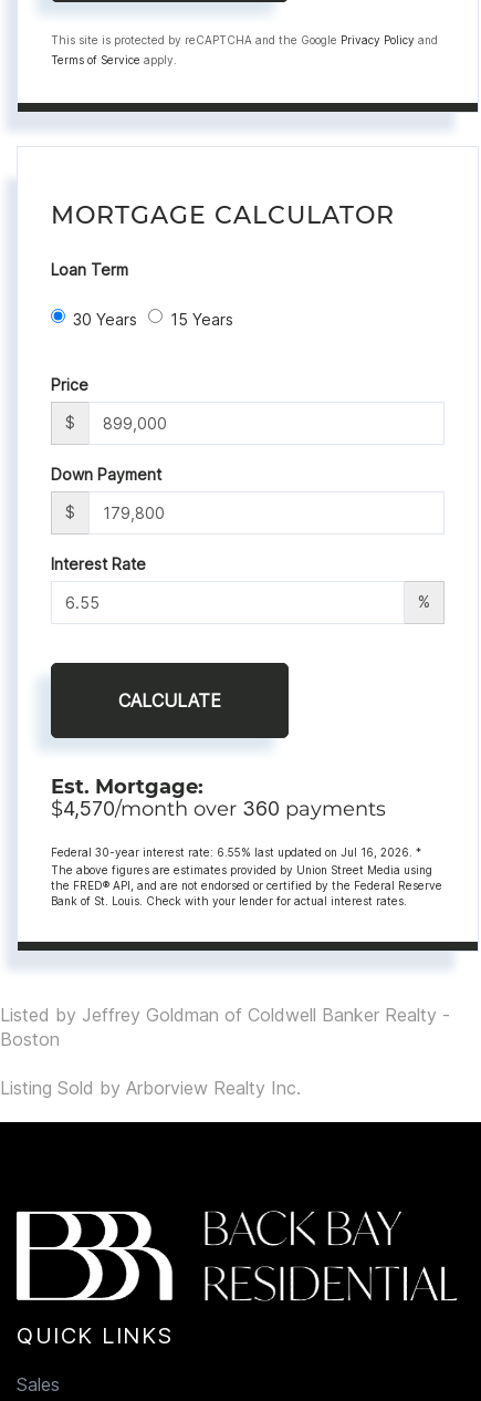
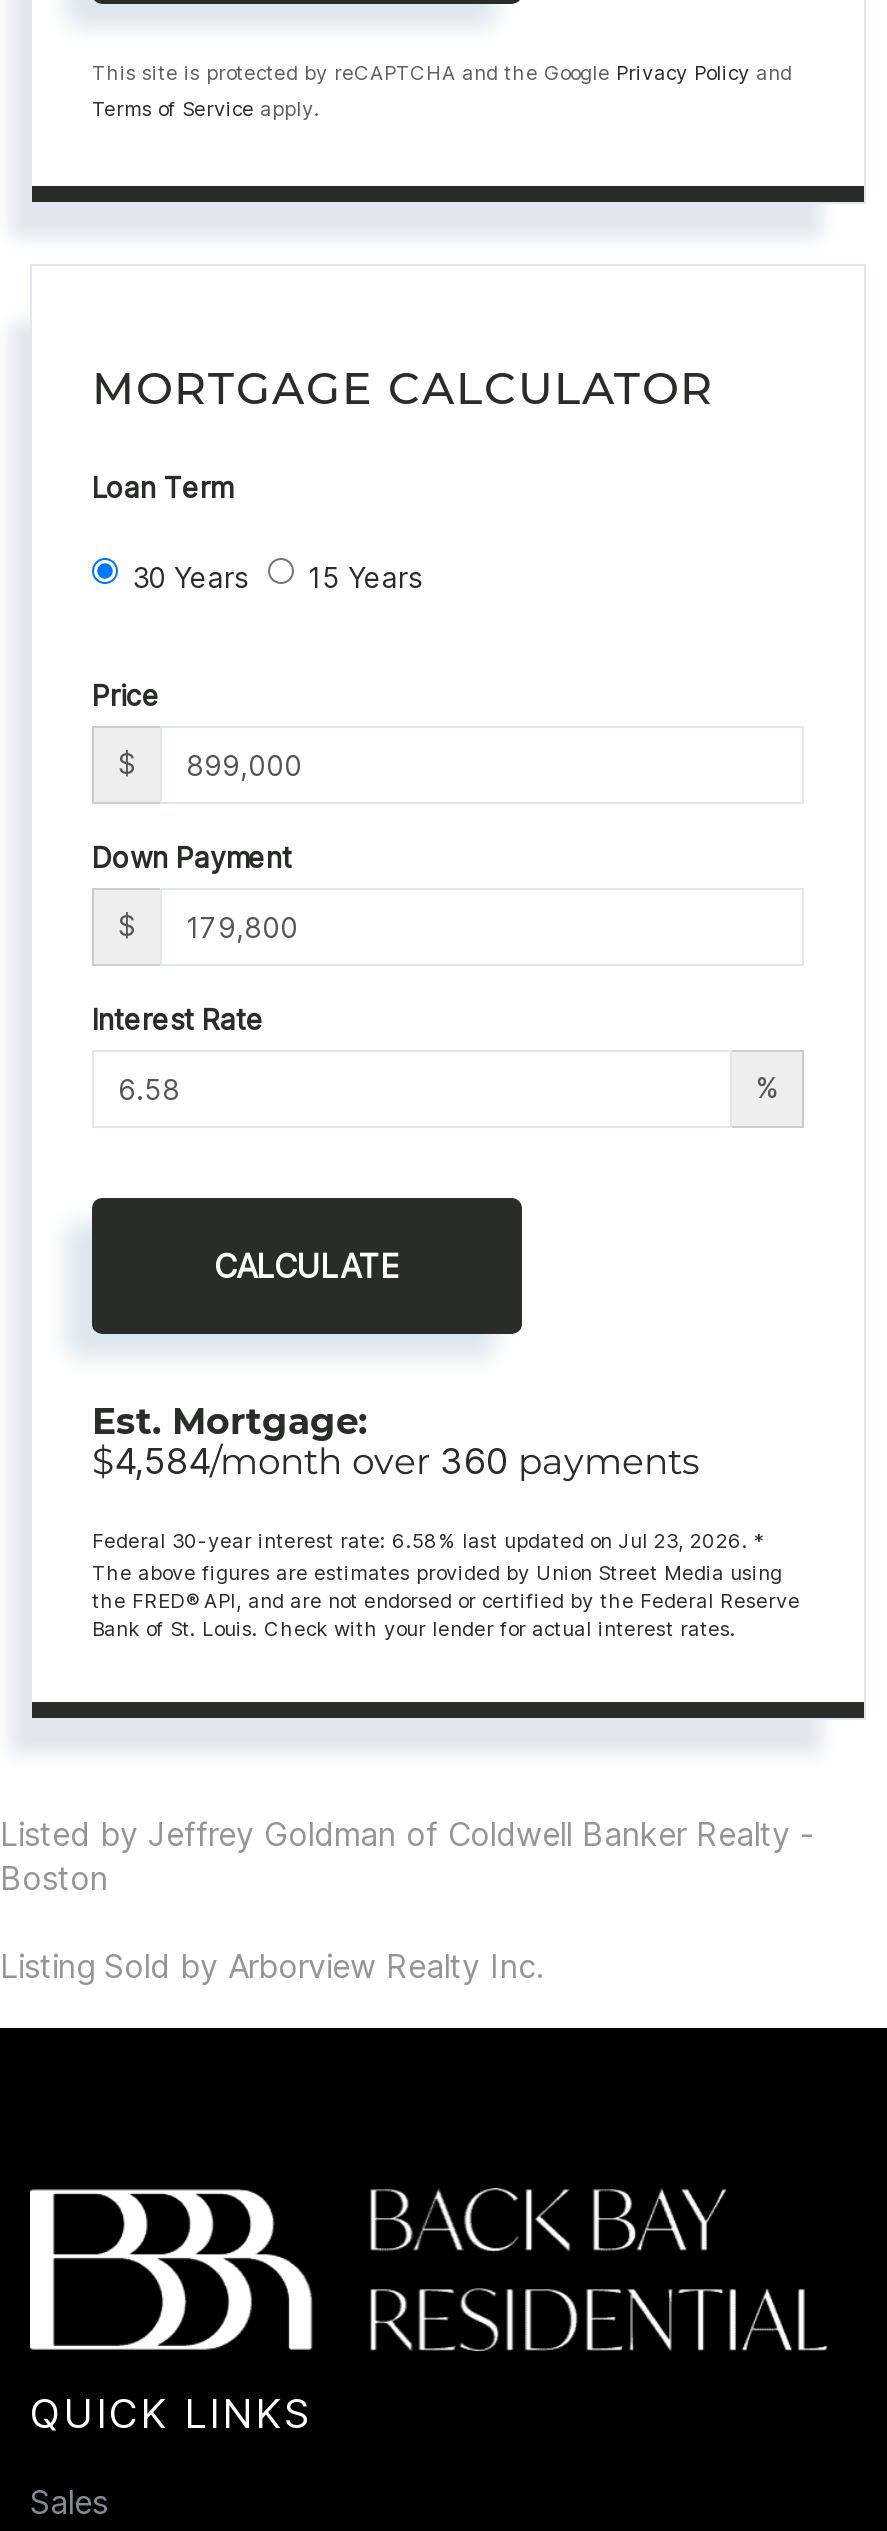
- $4,570/month over 360 payments
+ $4,584/month over 360 payments

- Federal 30-year interest rate: 6.55% last updated on Jul 16, 2026. *
+ Federal 30-year interest rate: 6.58% last updated on Jul 23, 2026. *
